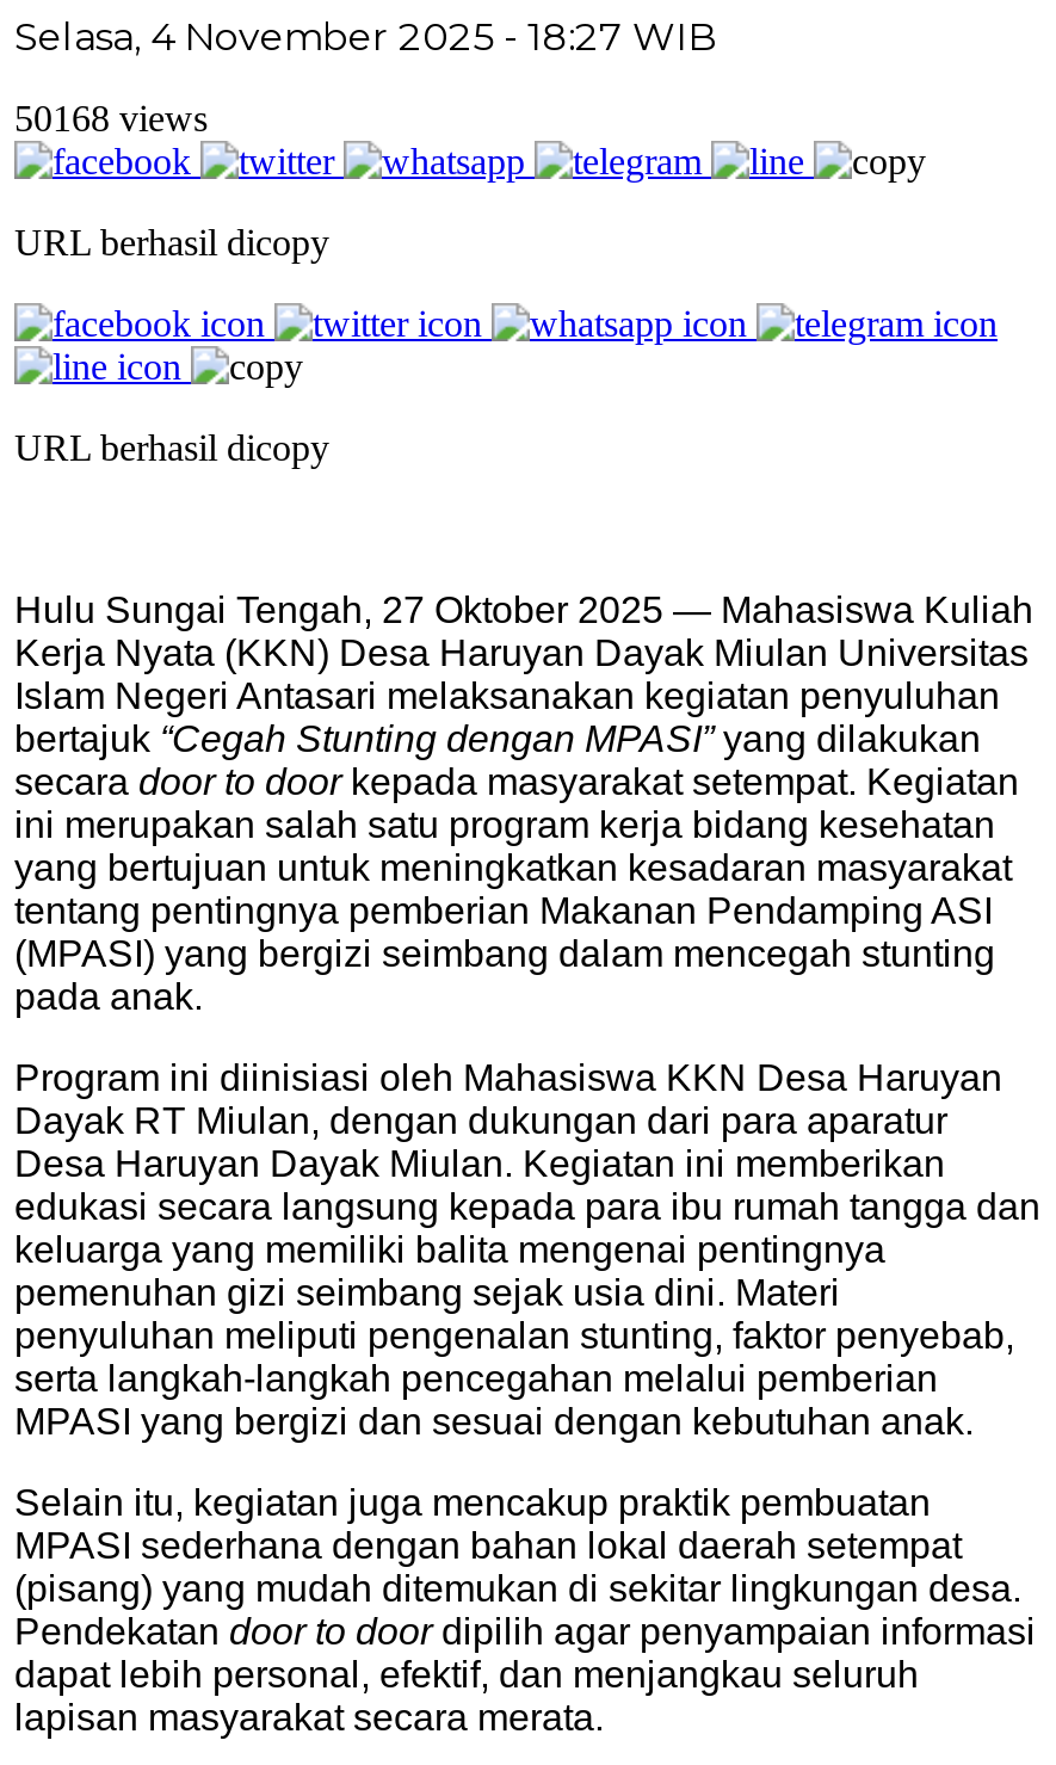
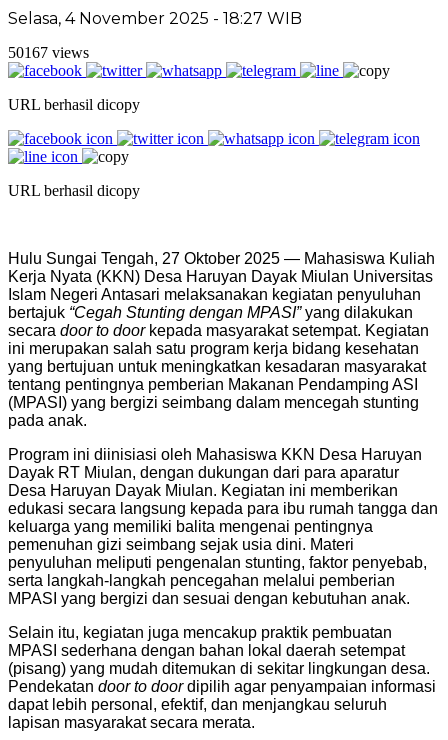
- 50168 views
+ 50167 views
